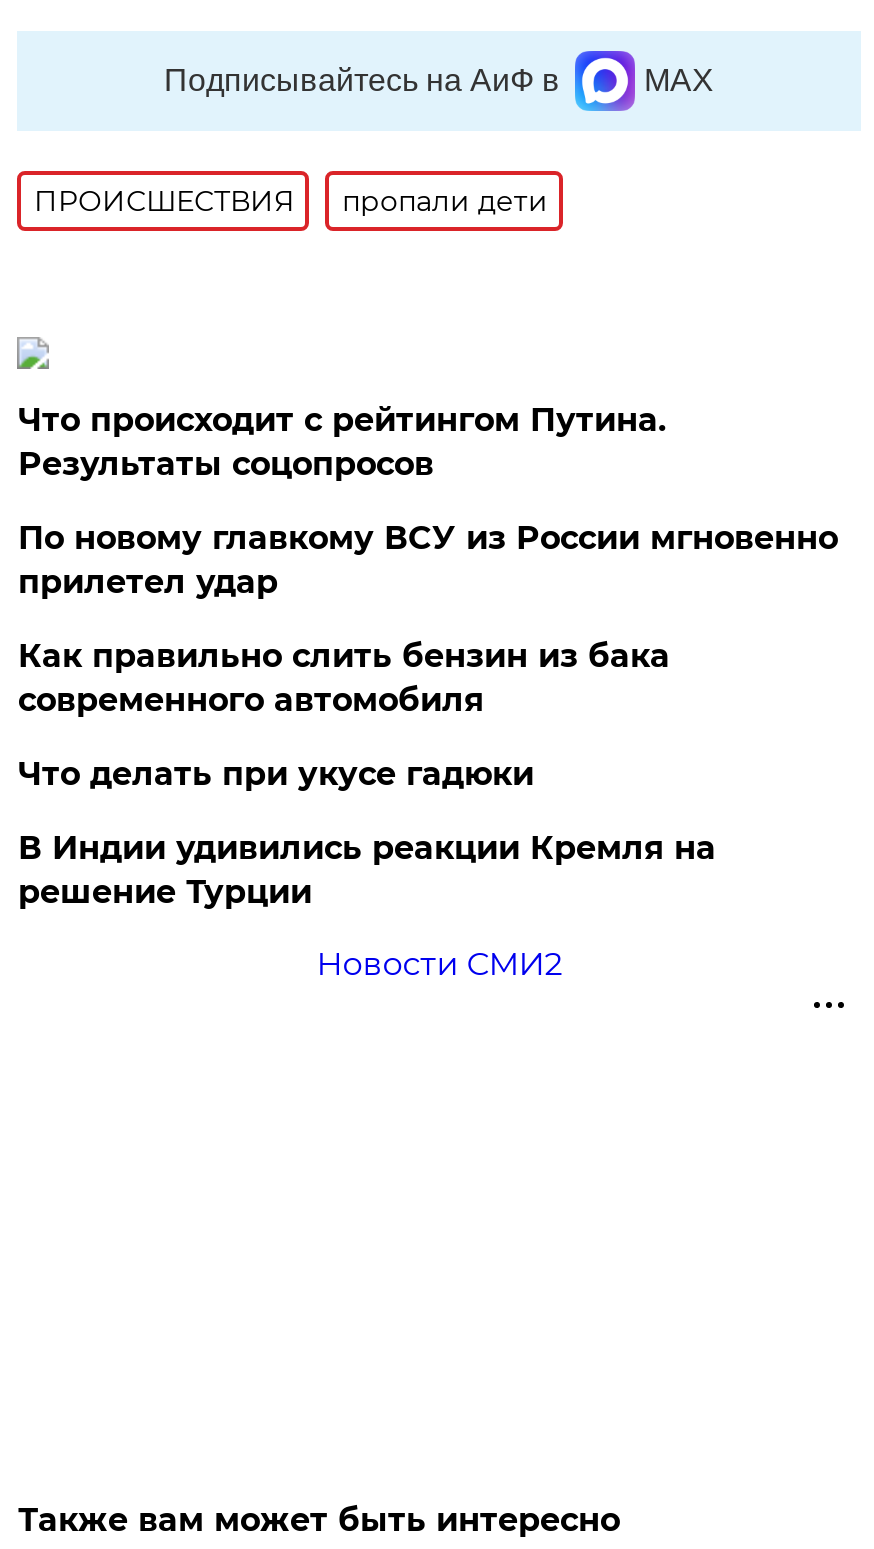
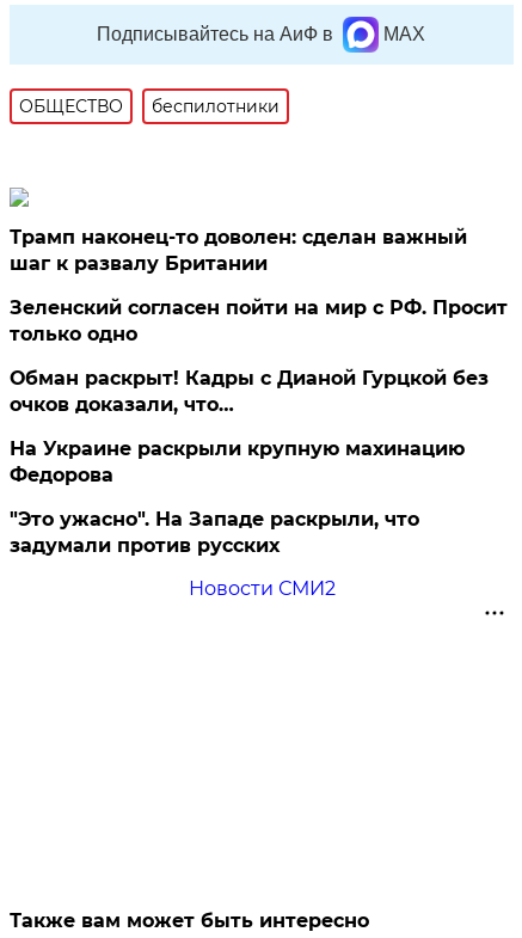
- ПРОИСШЕСТВИЯ
- пропали дети
+ ОБЩЕСТВО
+ беспилотники

- Что происходит с рейтингом Путина.
- Результаты соцопросов
+ Трамп наконец-то доволен: сделан важный
+ шаг к развалу Британии

- По новому главкому ВСУ из России мгновенно
- прилетел удар
+ Зеленский согласен пойти на мир с РФ. Просит
+ только одно

- Как правильно слить бензин из бака
- современного автомобиля
+ Обман раскрыт! Кадры с Дианой Гурцкой без
+ очков доказали, что…

- Что делать при укусе гадюки
+ На Украине раскрыли крупную махинацию
+ Федорова

- В Индии удивились реакции Кремля на
- решение Турции
+ "Это ужасно". На Западе раскрыли, что
+ задумали против русских
